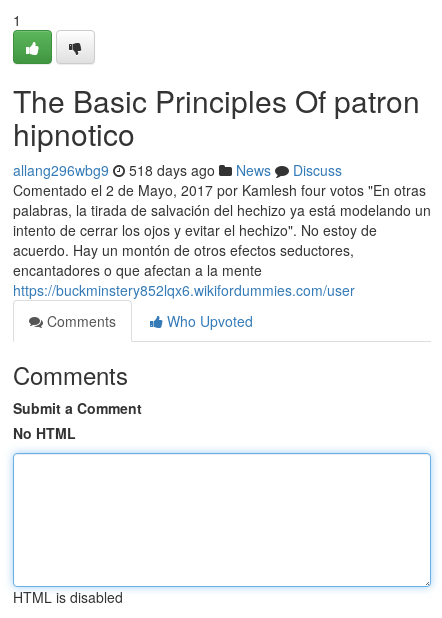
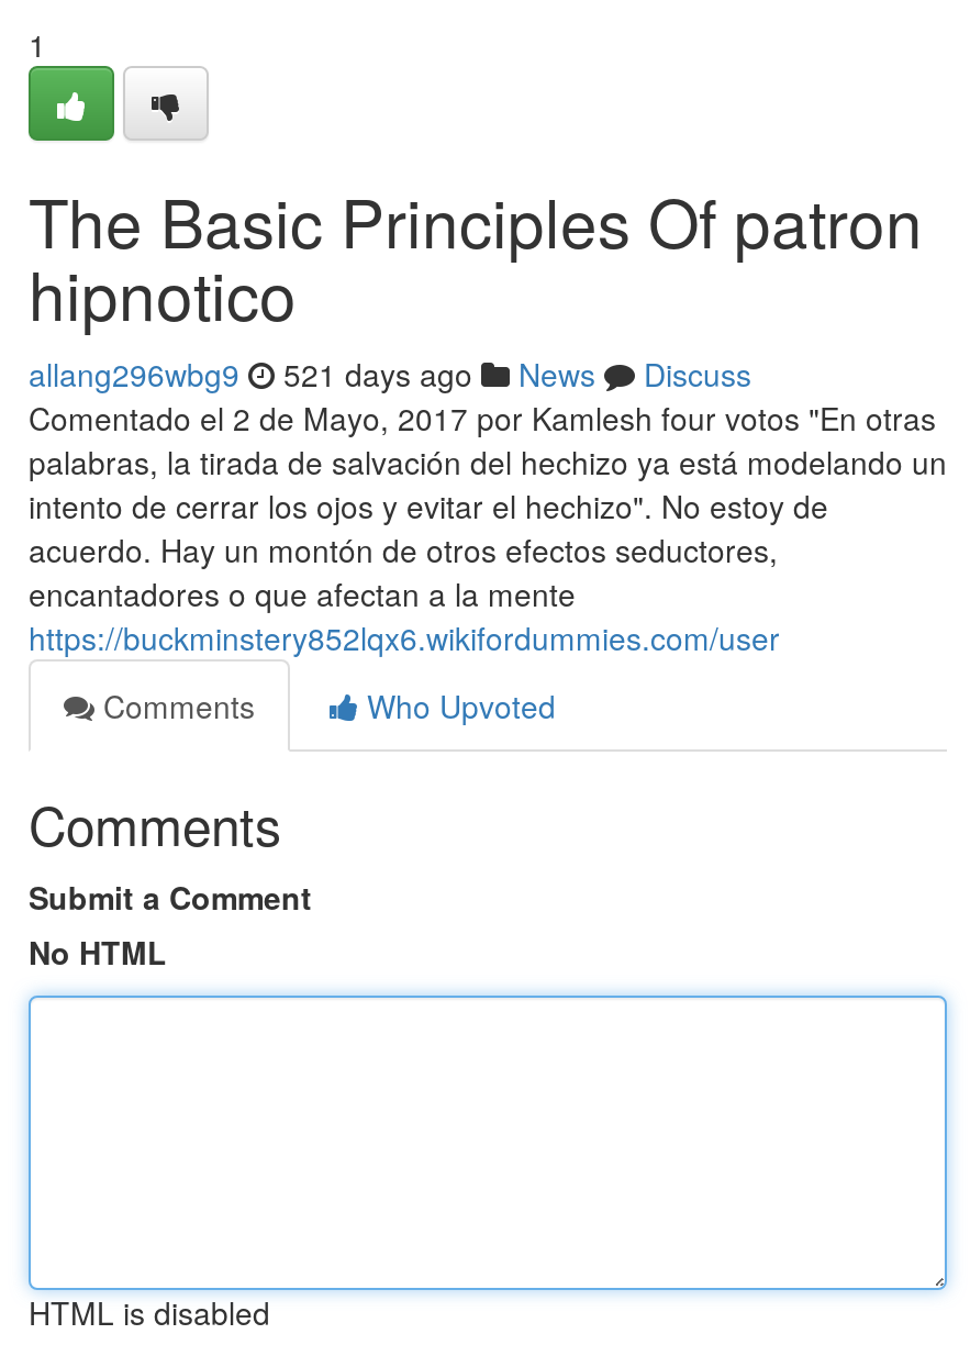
- allang296wbg9 518 days ago News Discuss
+ allang296wbg9 521 days ago News Discuss
